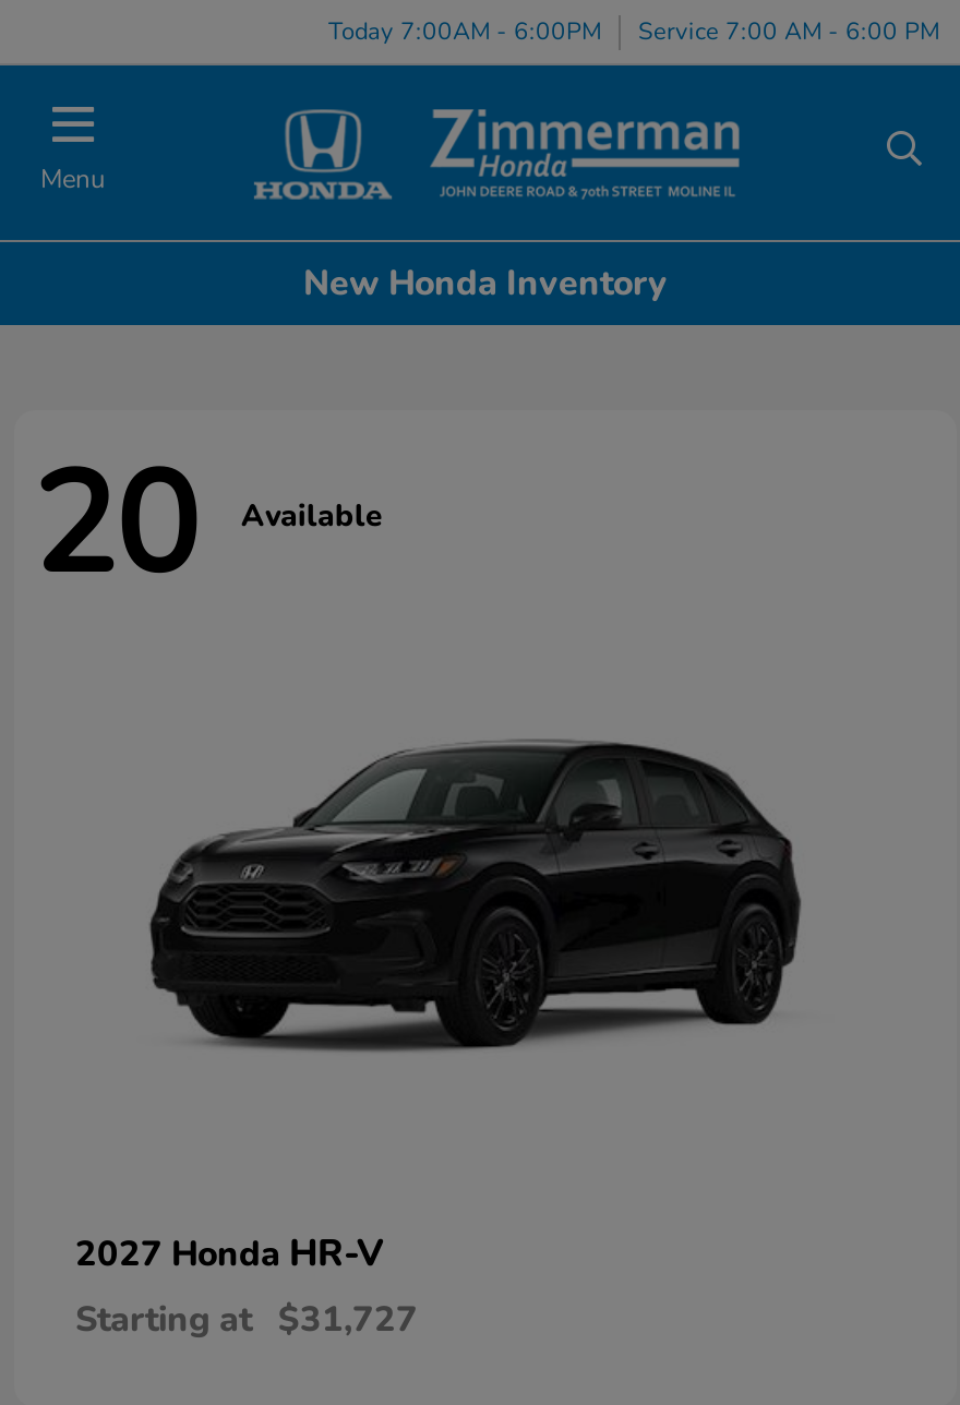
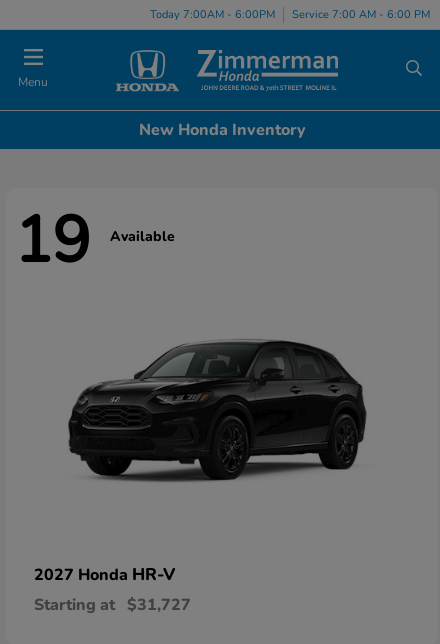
- 20 Available
+ 19 Available
